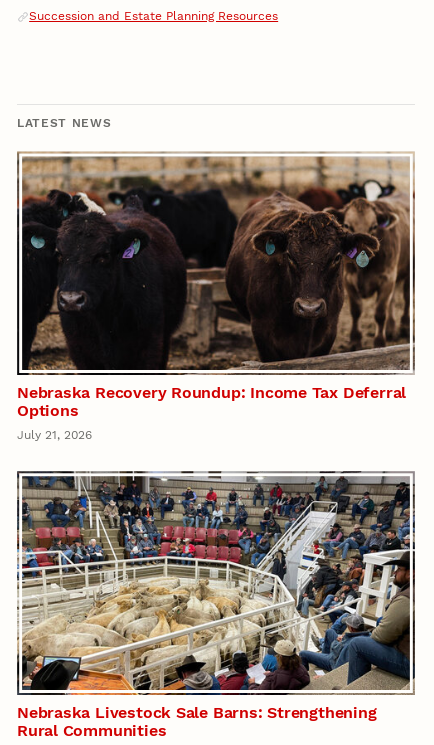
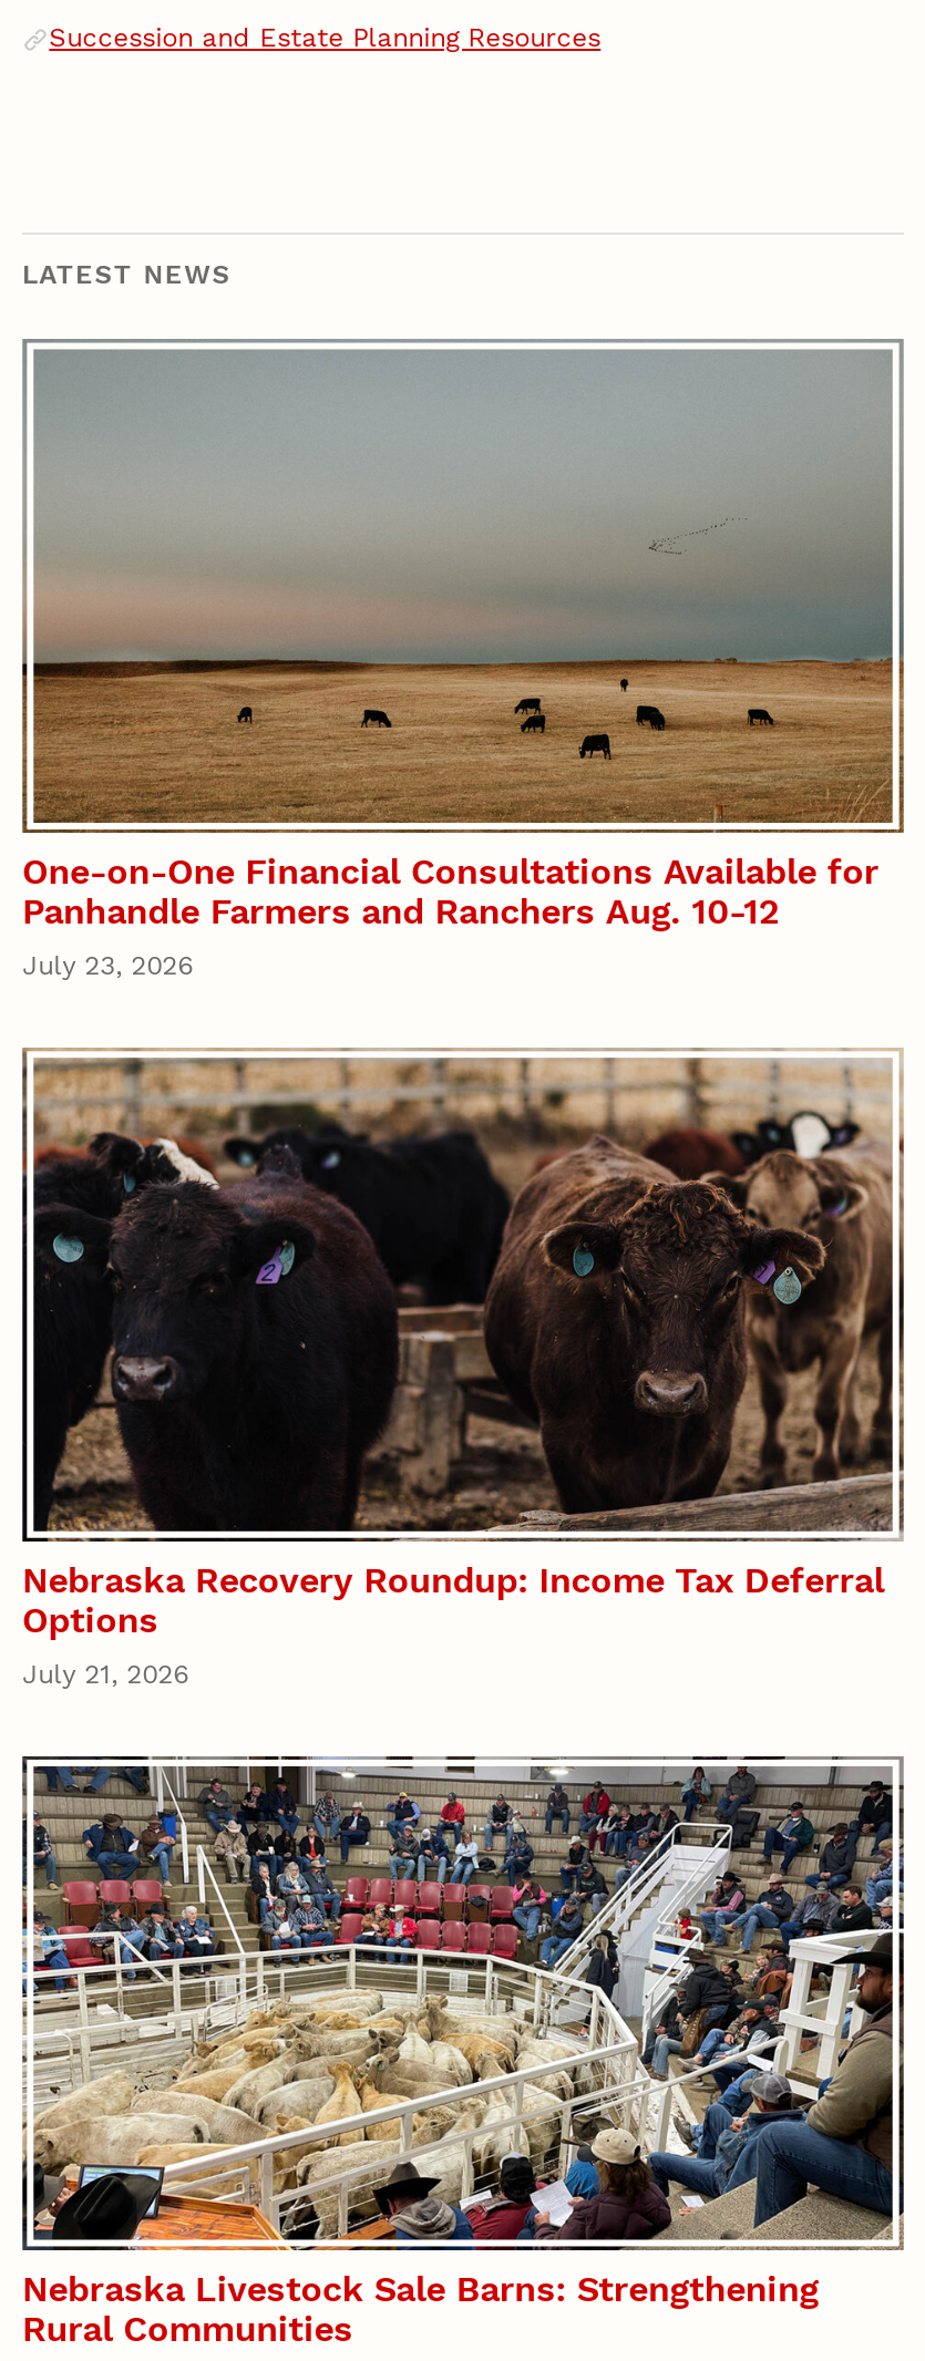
+ [image]
+ One-on-One Financial Consultations Available for
+ Panhandle Farmers and Ranchers Aug. 10-12
+ July 23, 2026
